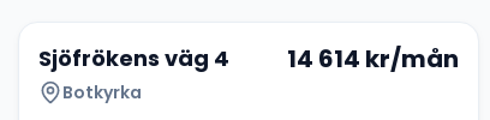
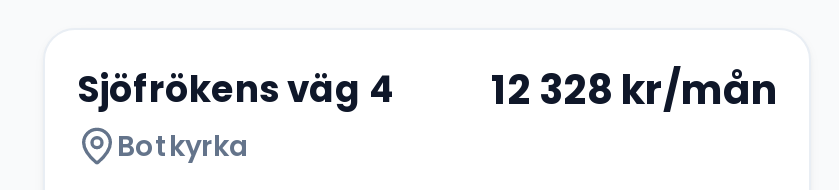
- 14 614 kr/mån
+ 12 328 kr/mån
